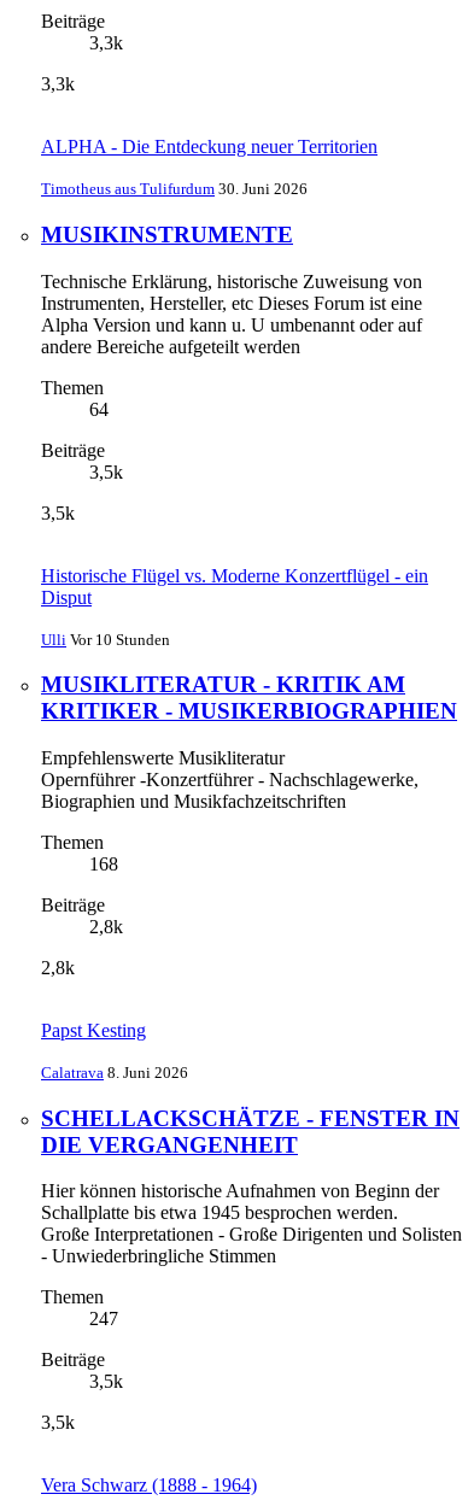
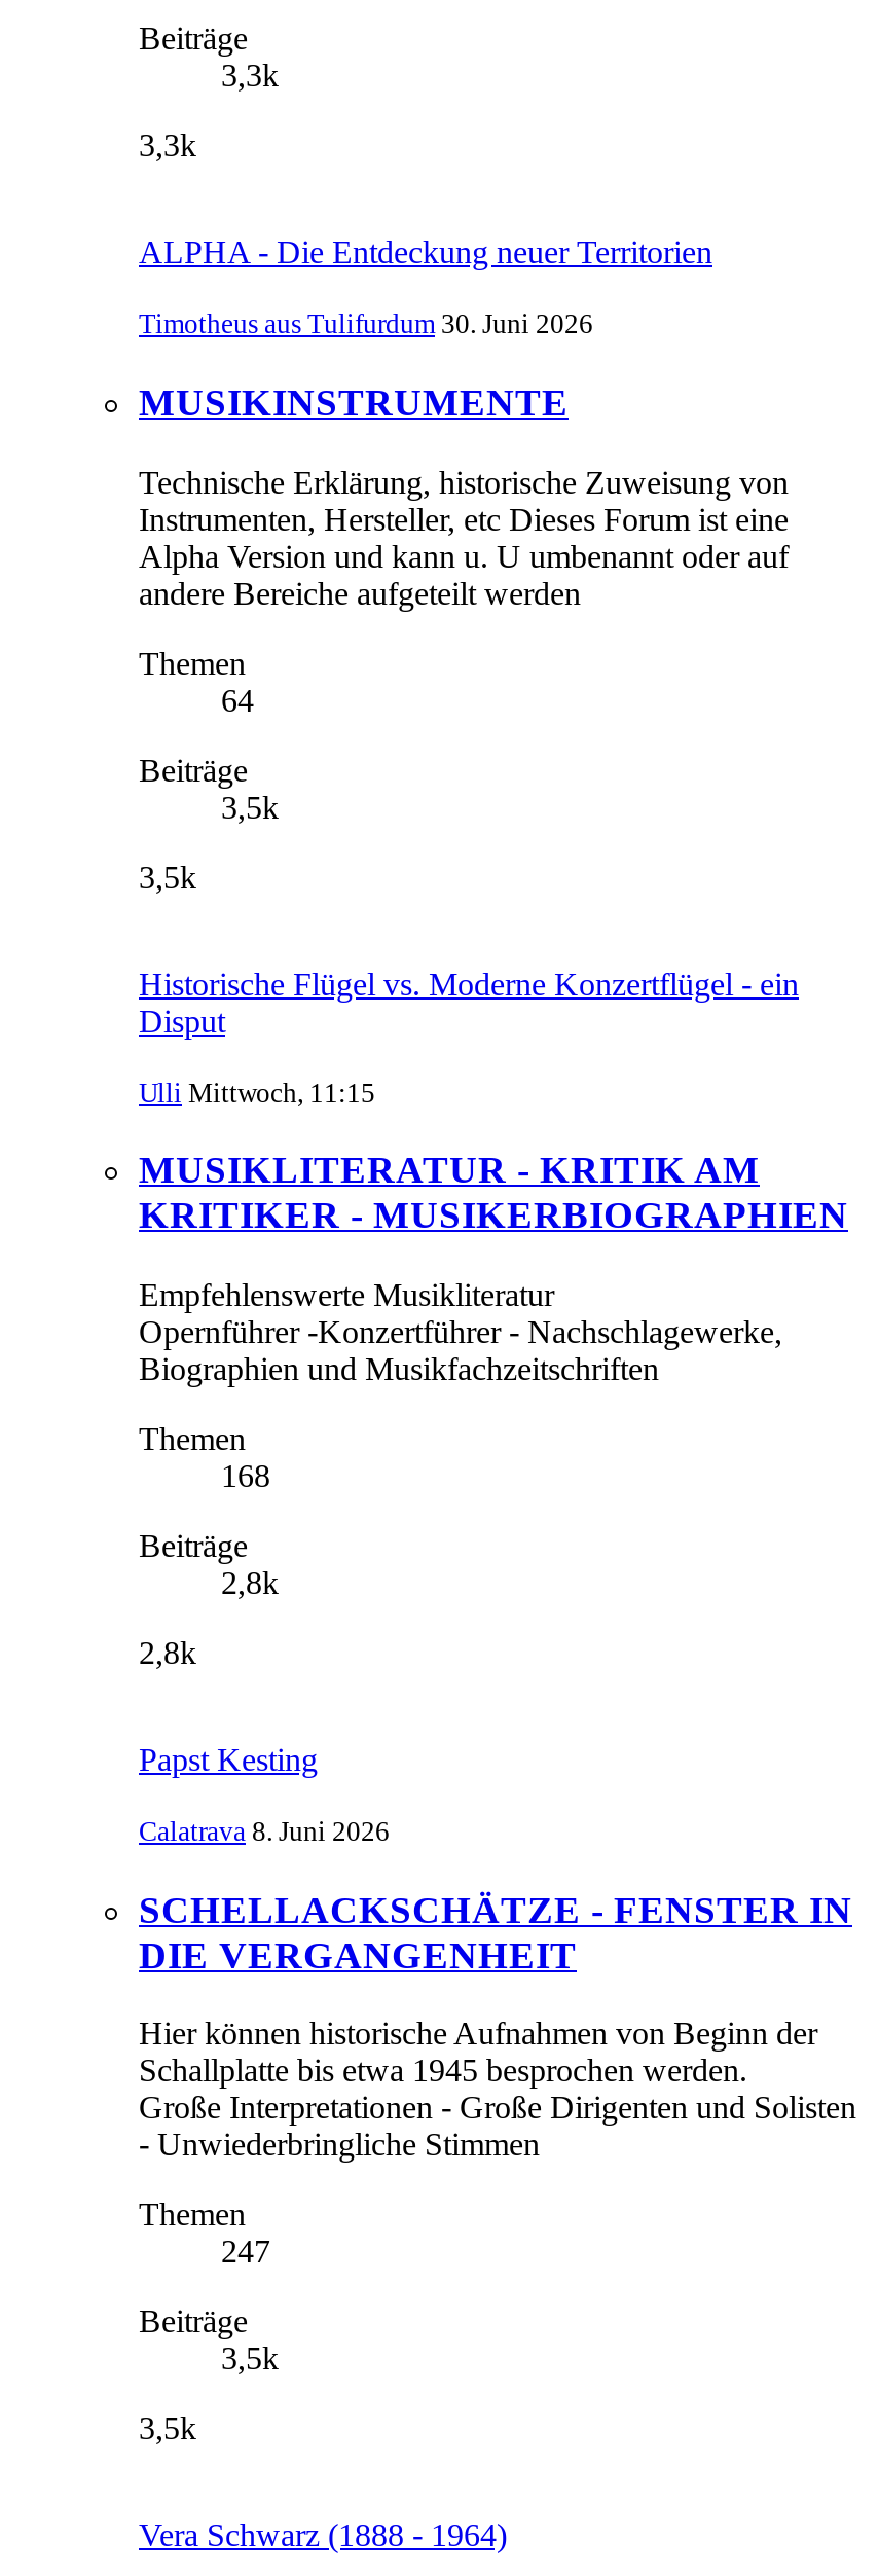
- Ulli Vor 10 Stunden
+ Ulli Mittwoch, 11:15
